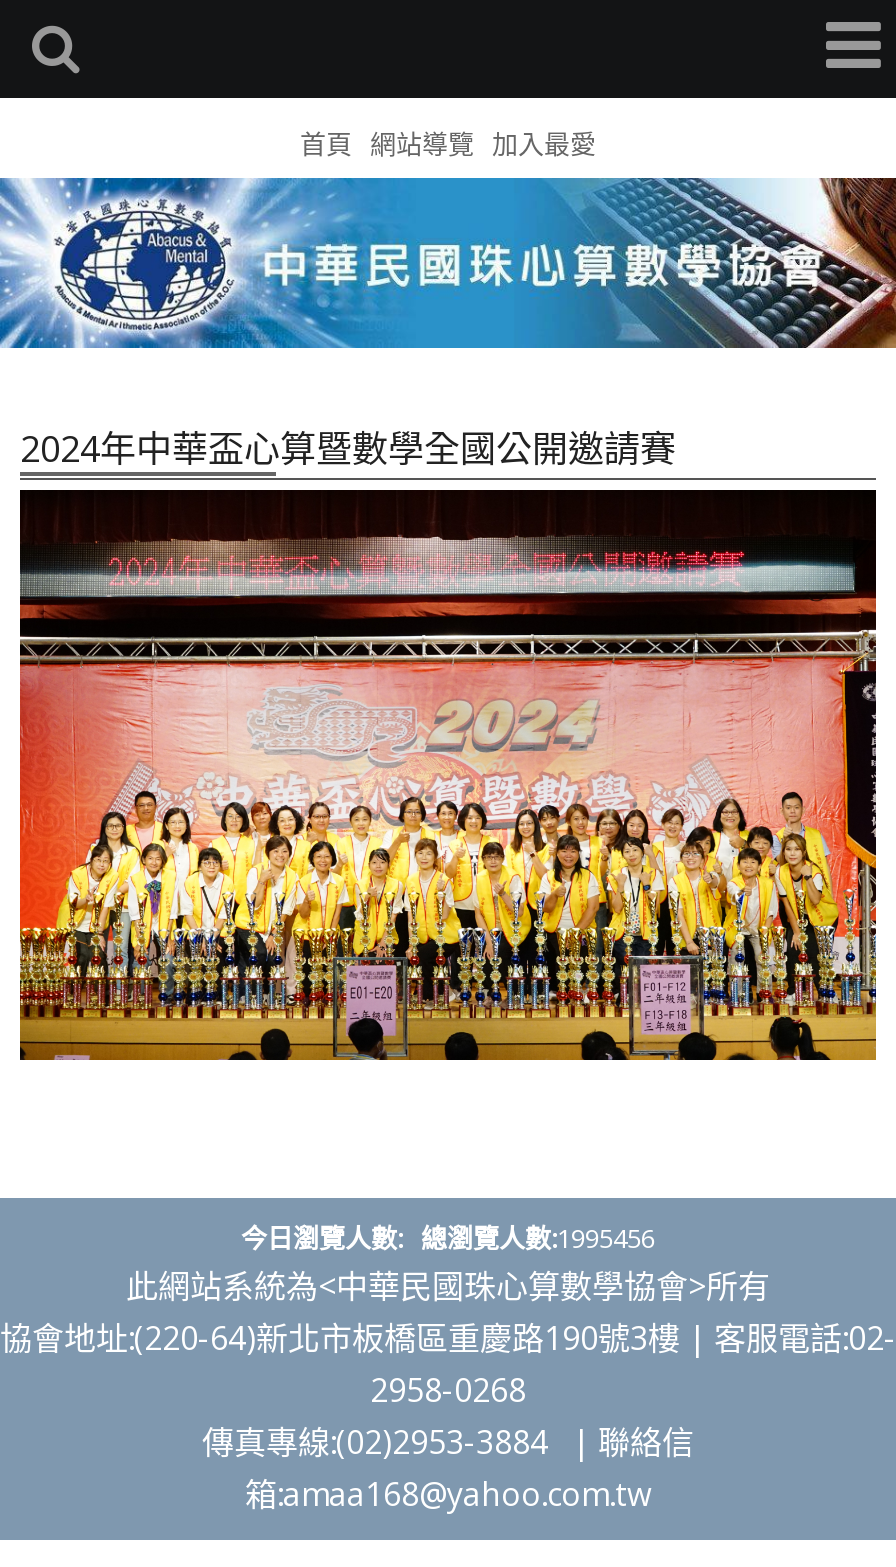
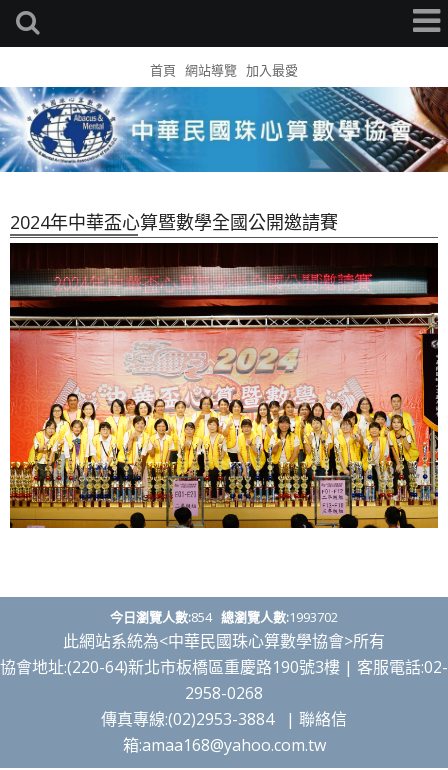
- 今日瀏覽人數: 總瀏覽人數:1995456
+ 今日瀏覽人數:854總瀏覽人數:1993702
